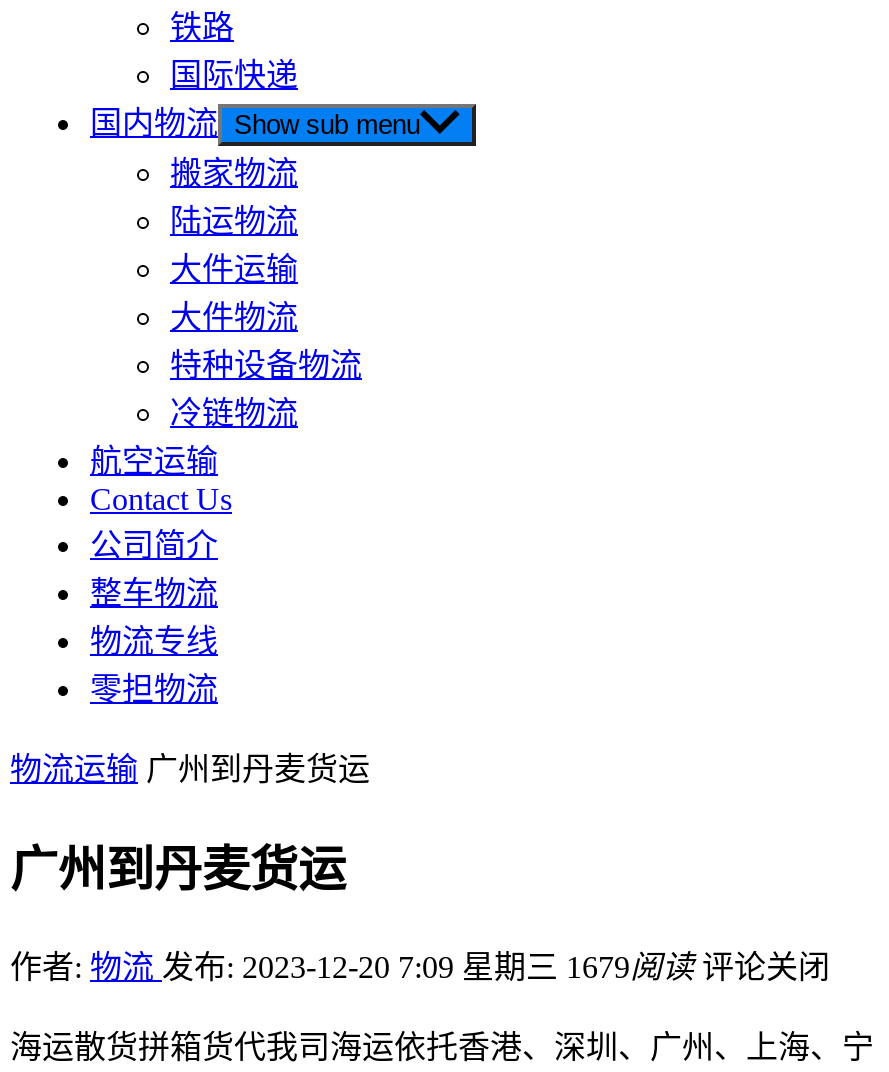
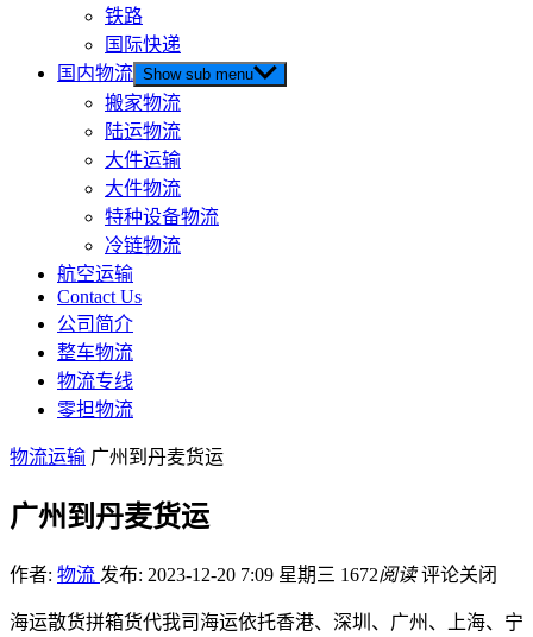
- 作者:物流发布: 2023-12-20 7:09 星期三1679阅读 评论关闭
+ 作者:物流发布: 2023-12-20 7:09 星期三1672阅读 评论关闭
